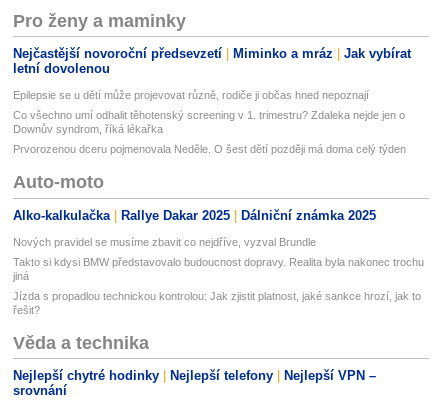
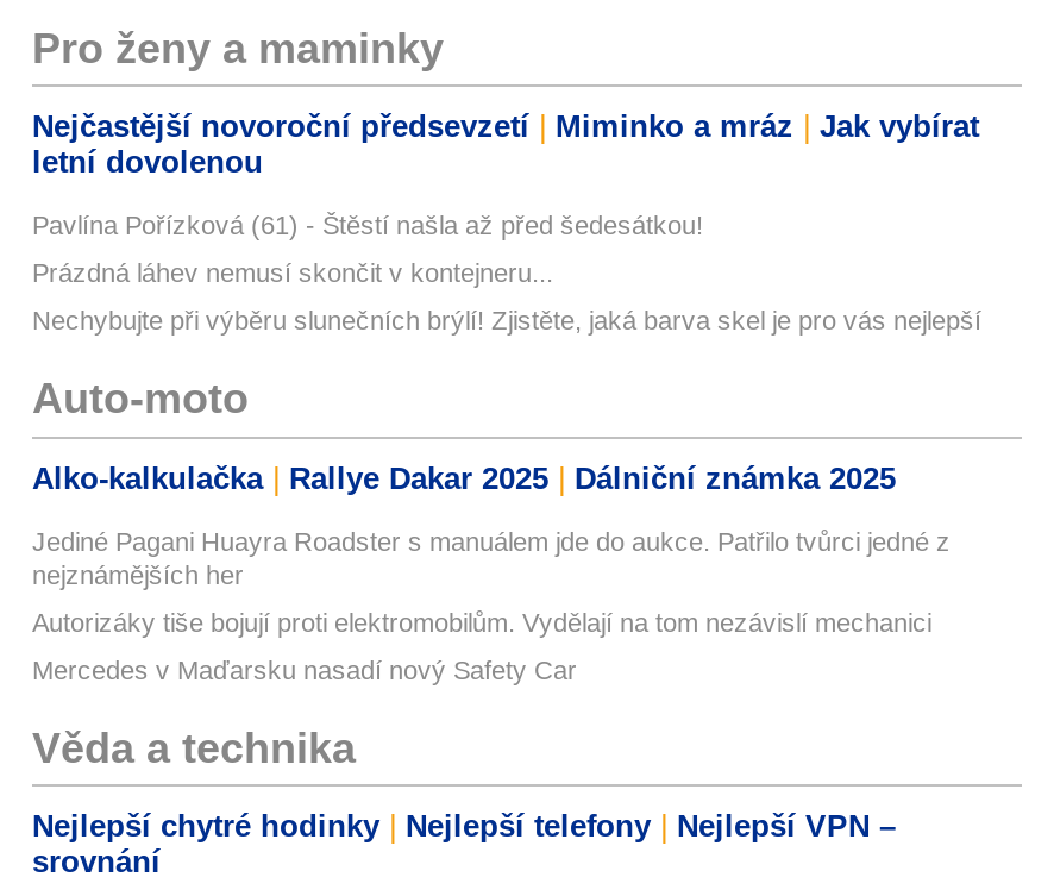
- Epilepsie se u dětí může projevovat různě, rodiče ji občas hned nepoznají
+ Pavlína Pořízková (61) - Štěstí našla až před šedesátkou!

- Co všechno umí odhalit těhotenský screening v 1. trimestru? Zdaleka nejde jen o
- Downův syndrom, říká lékařka
+ Prázdná láhev nemusí skončit v kontejneru...

- Prvorozenou dceru pojmenovala Neděle. O šest dětí později má doma celý týden
+ Nechybujte při výběru slunečních brýlí! Zjistěte, jaká barva skel je pro vás nejlepší

- Nových pravidel se musíme zbavit co nejdříve, vyzval Brundle
+ Jediné Pagani Huayra Roadster s manuálem jde do aukce. Patřilo tvůrci jedné z
+ nejznámějších her

- Takto si kdysi BMW představovalo budoucnost dopravy. Realita byla nakonec trochu
- jiná
+ Autorizáky tiše bojují proti elektromobilům. Vydělají na tom nezávislí mechanici

- Jízda s propadlou technickou kontrolou: Jak zjistit platnost, jaké sankce hrozí, jak to
- řešit?
+ Mercedes v Maďarsku nasadí nový Safety Car
